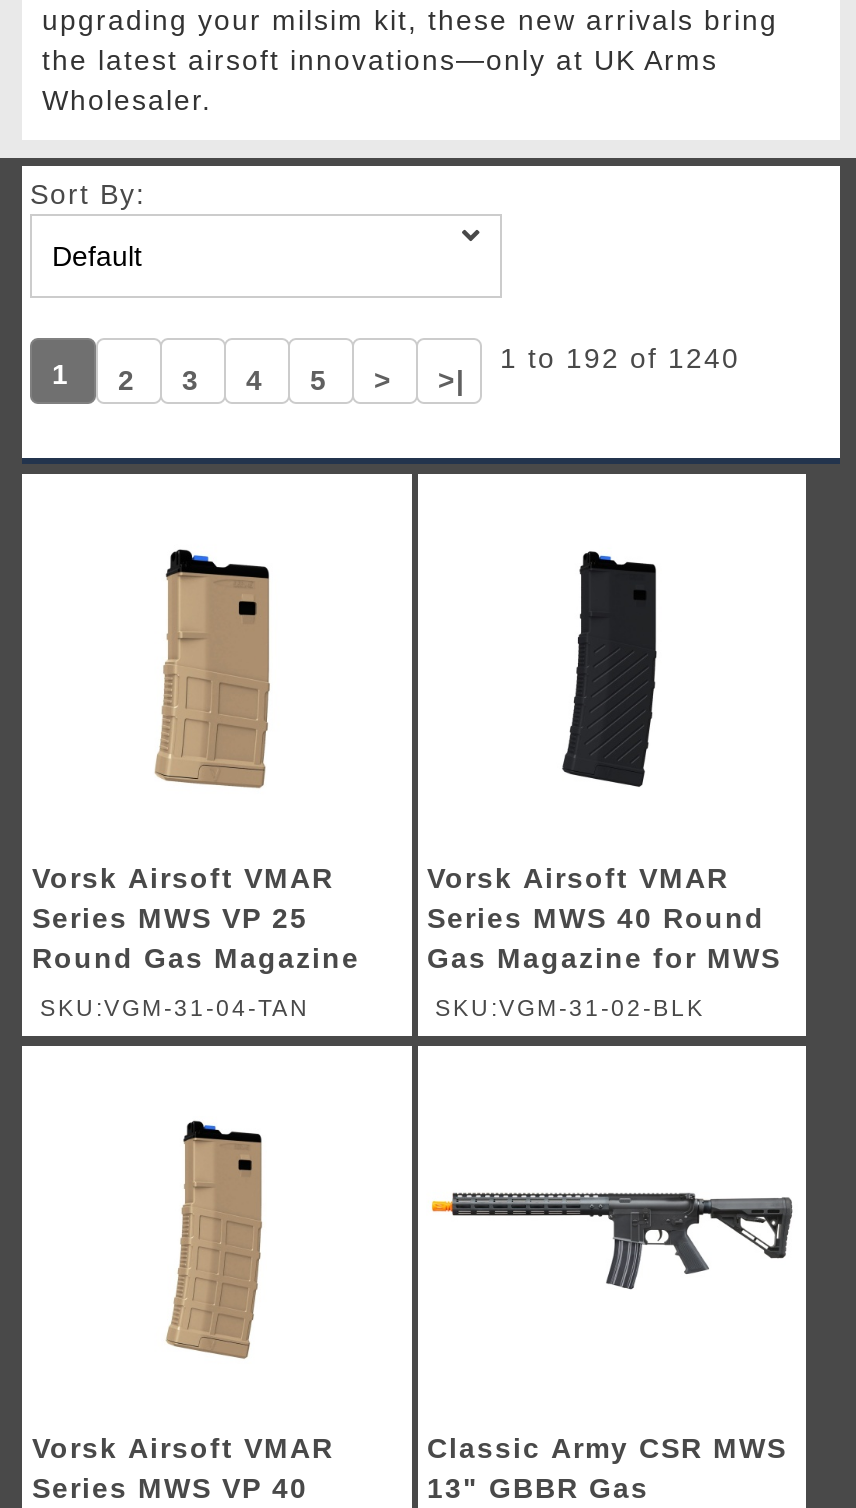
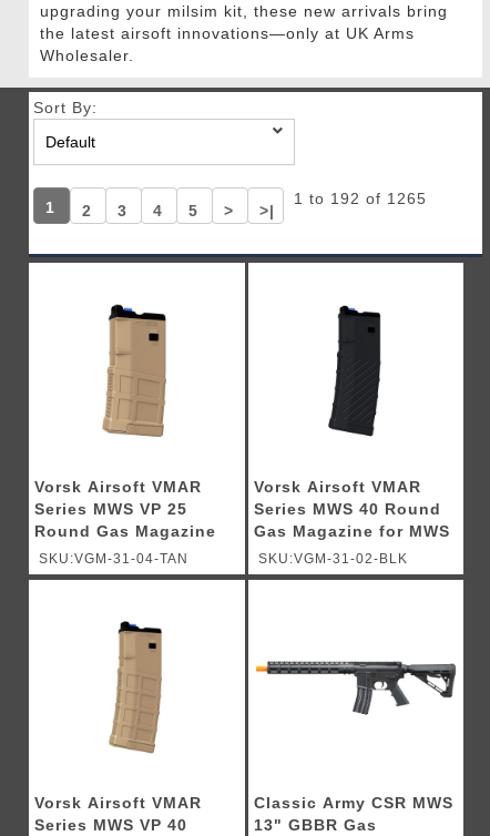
- 1 to 192 of 1240
+ 1 to 192 of 1265
